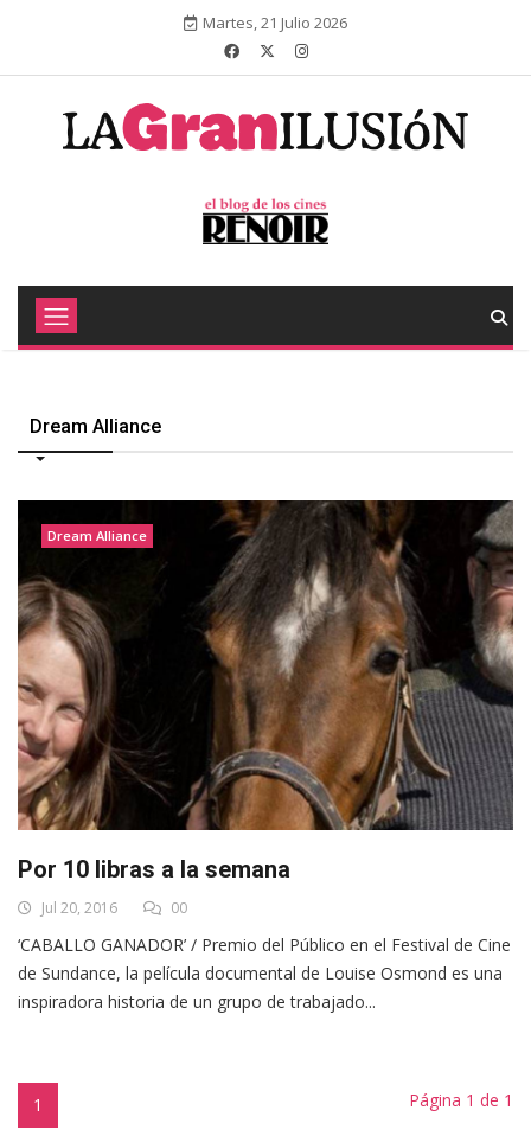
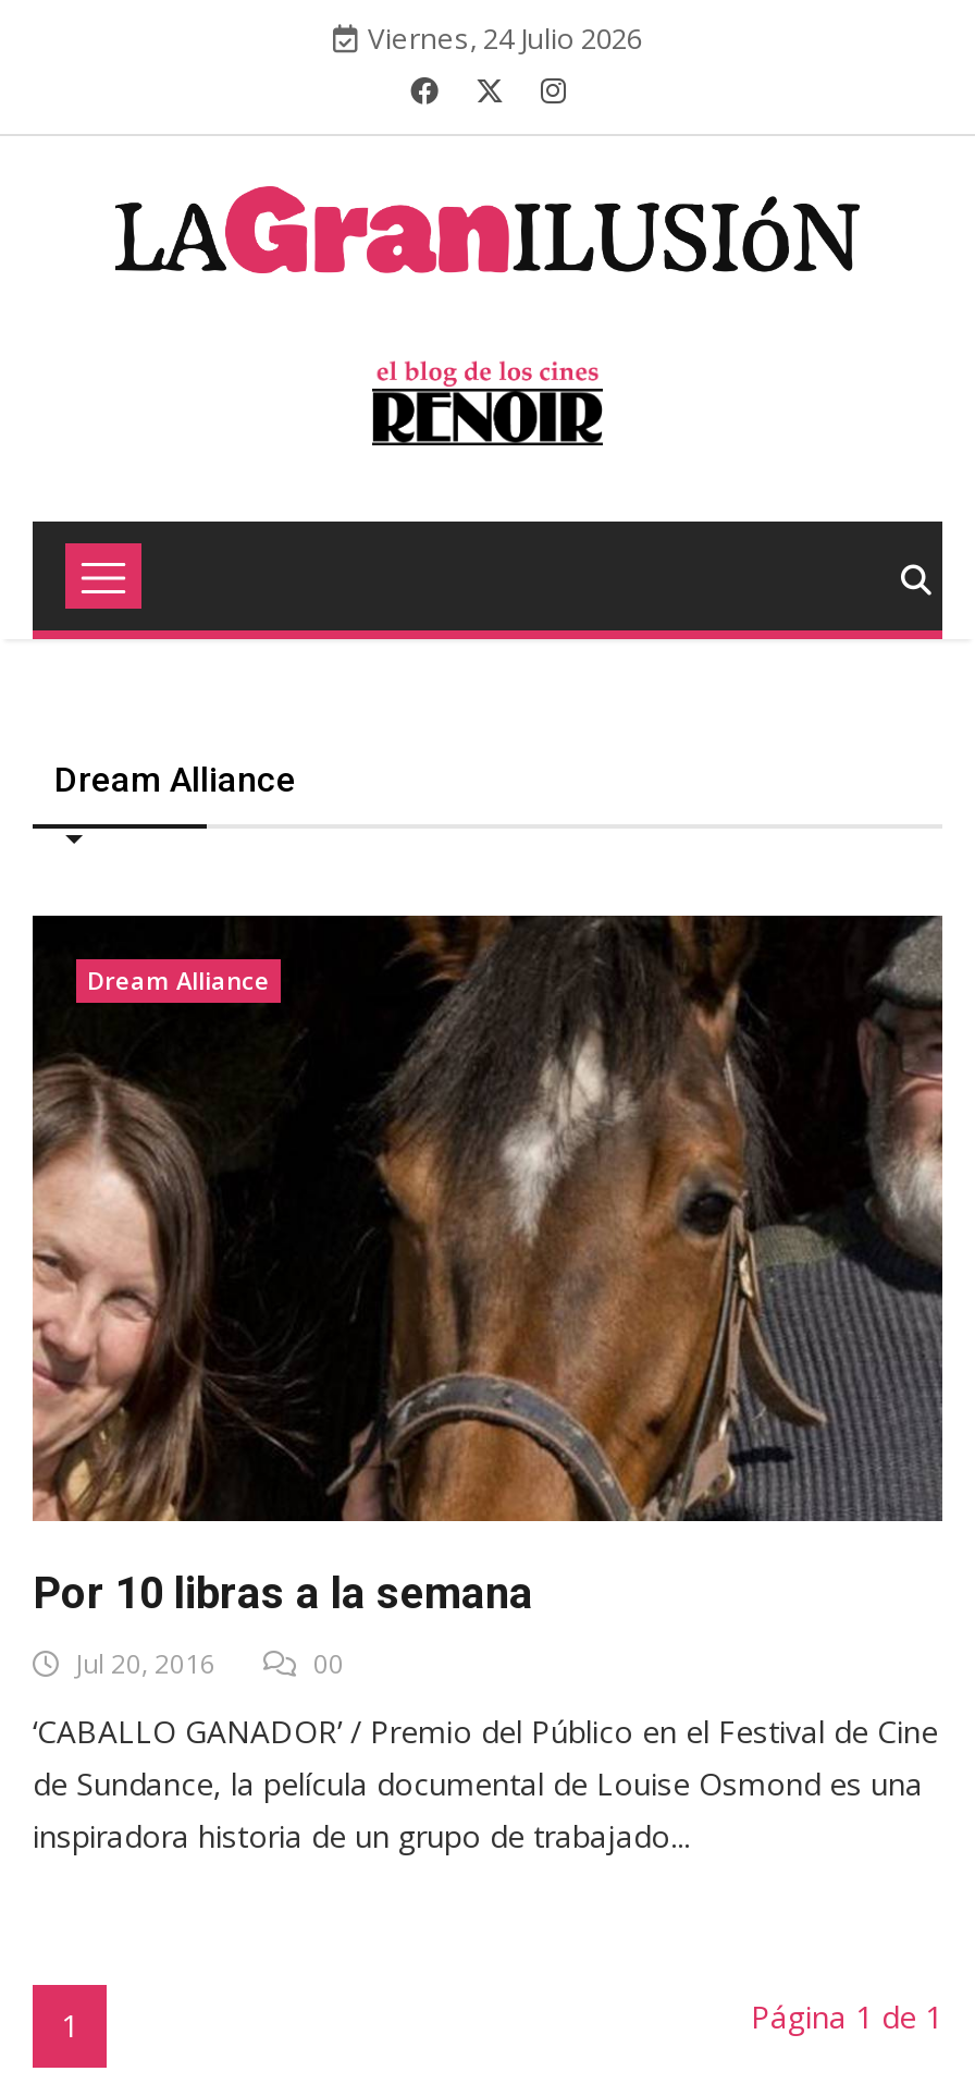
- Martes, 21 Julio 2026
+ Viernes, 24 Julio 2026
